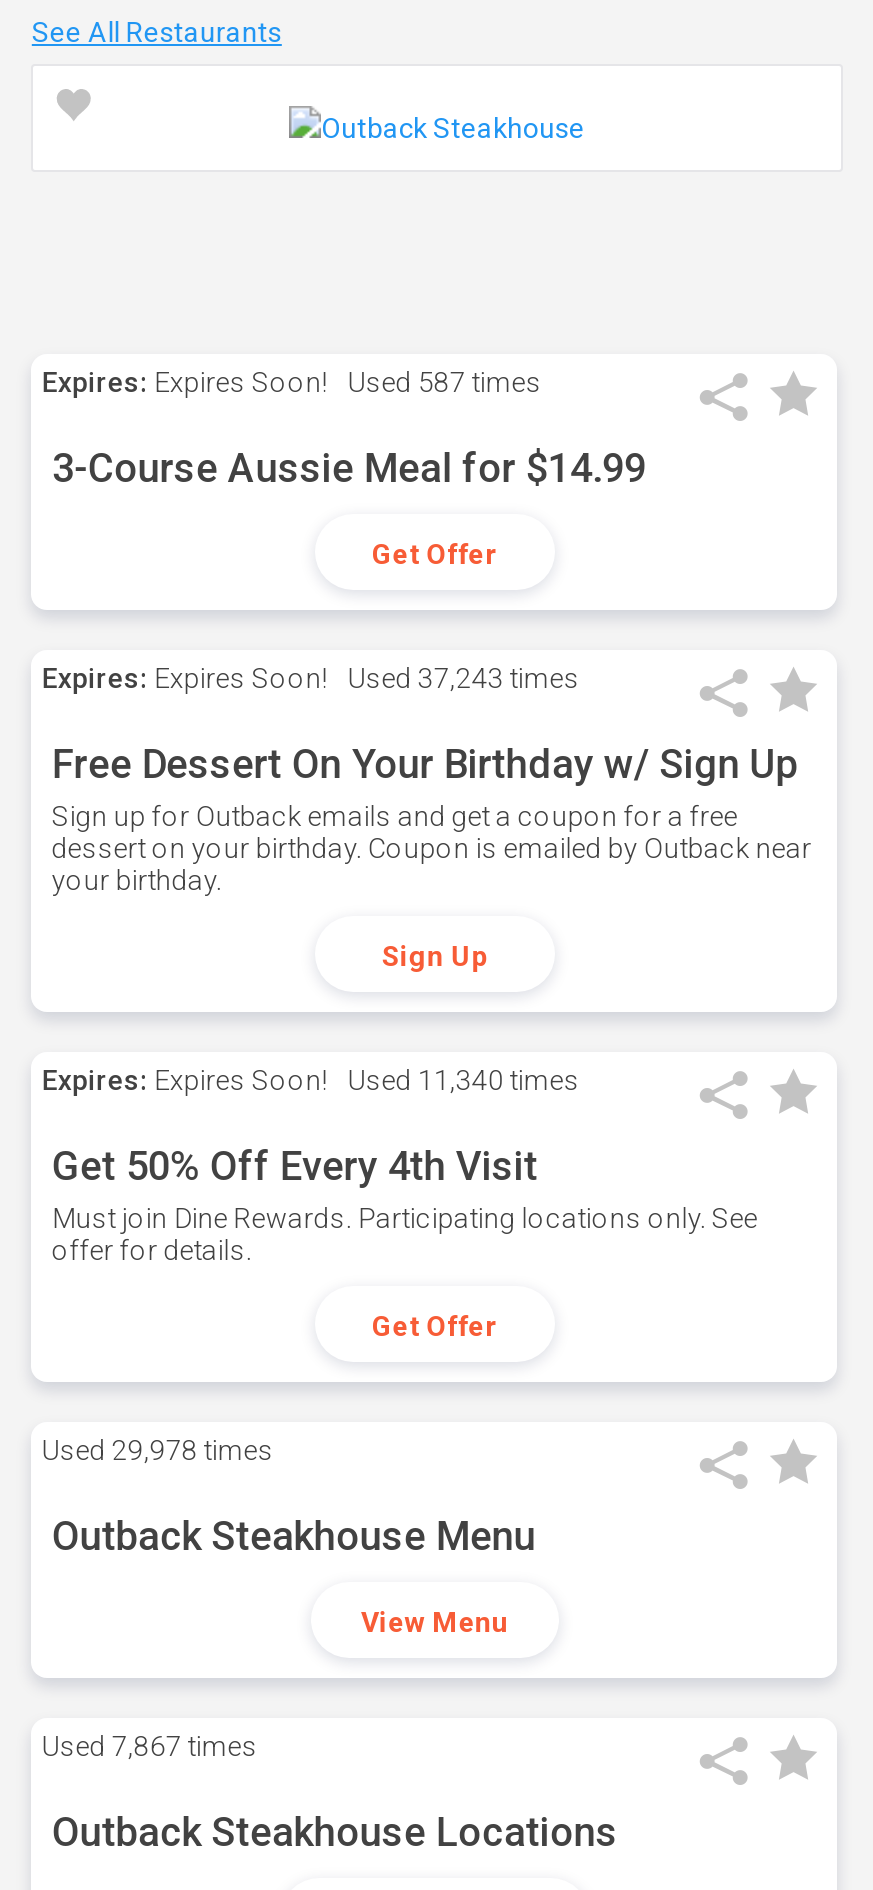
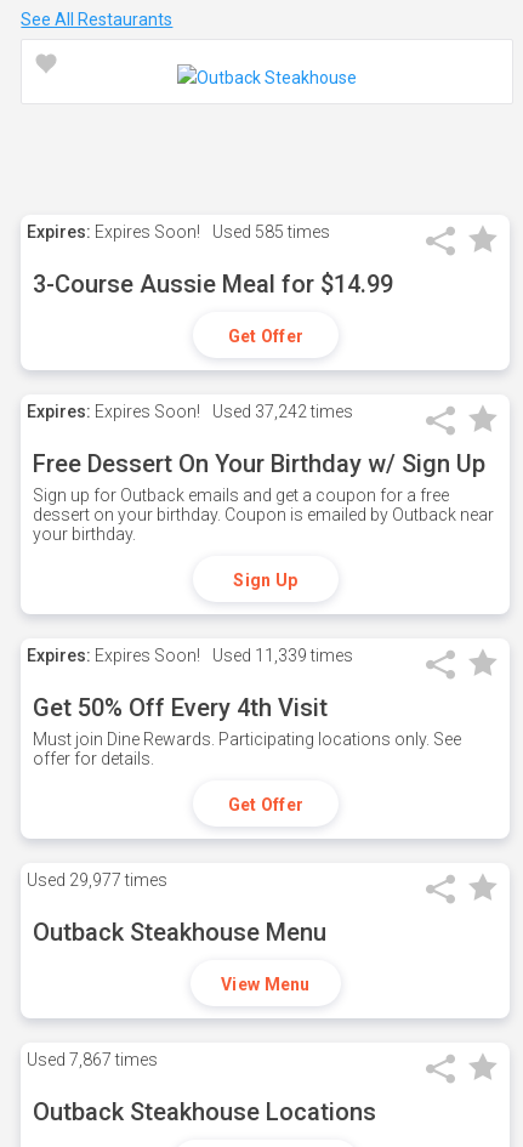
- Expires: Expires Soon! Used 587 times
+ Expires: Expires Soon! Used 585 times

- Expires: Expires Soon! Used 37,243 times
+ Expires: Expires Soon! Used 37,242 times

- Expires: Expires Soon! Used 11,340 times
+ Expires: Expires Soon! Used 11,339 times

- Used 29,978 times
+ Used 29,977 times
